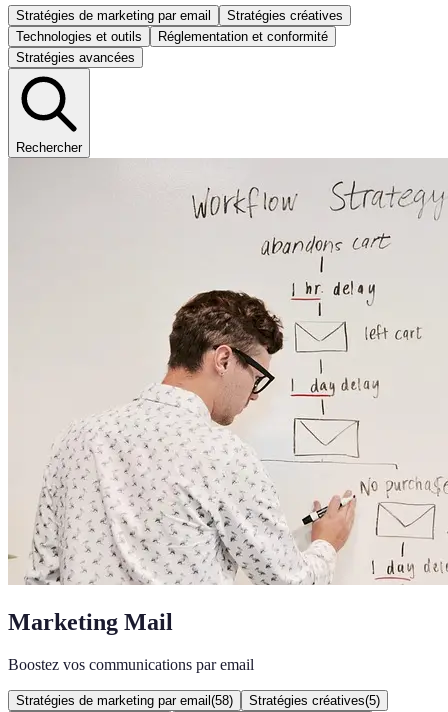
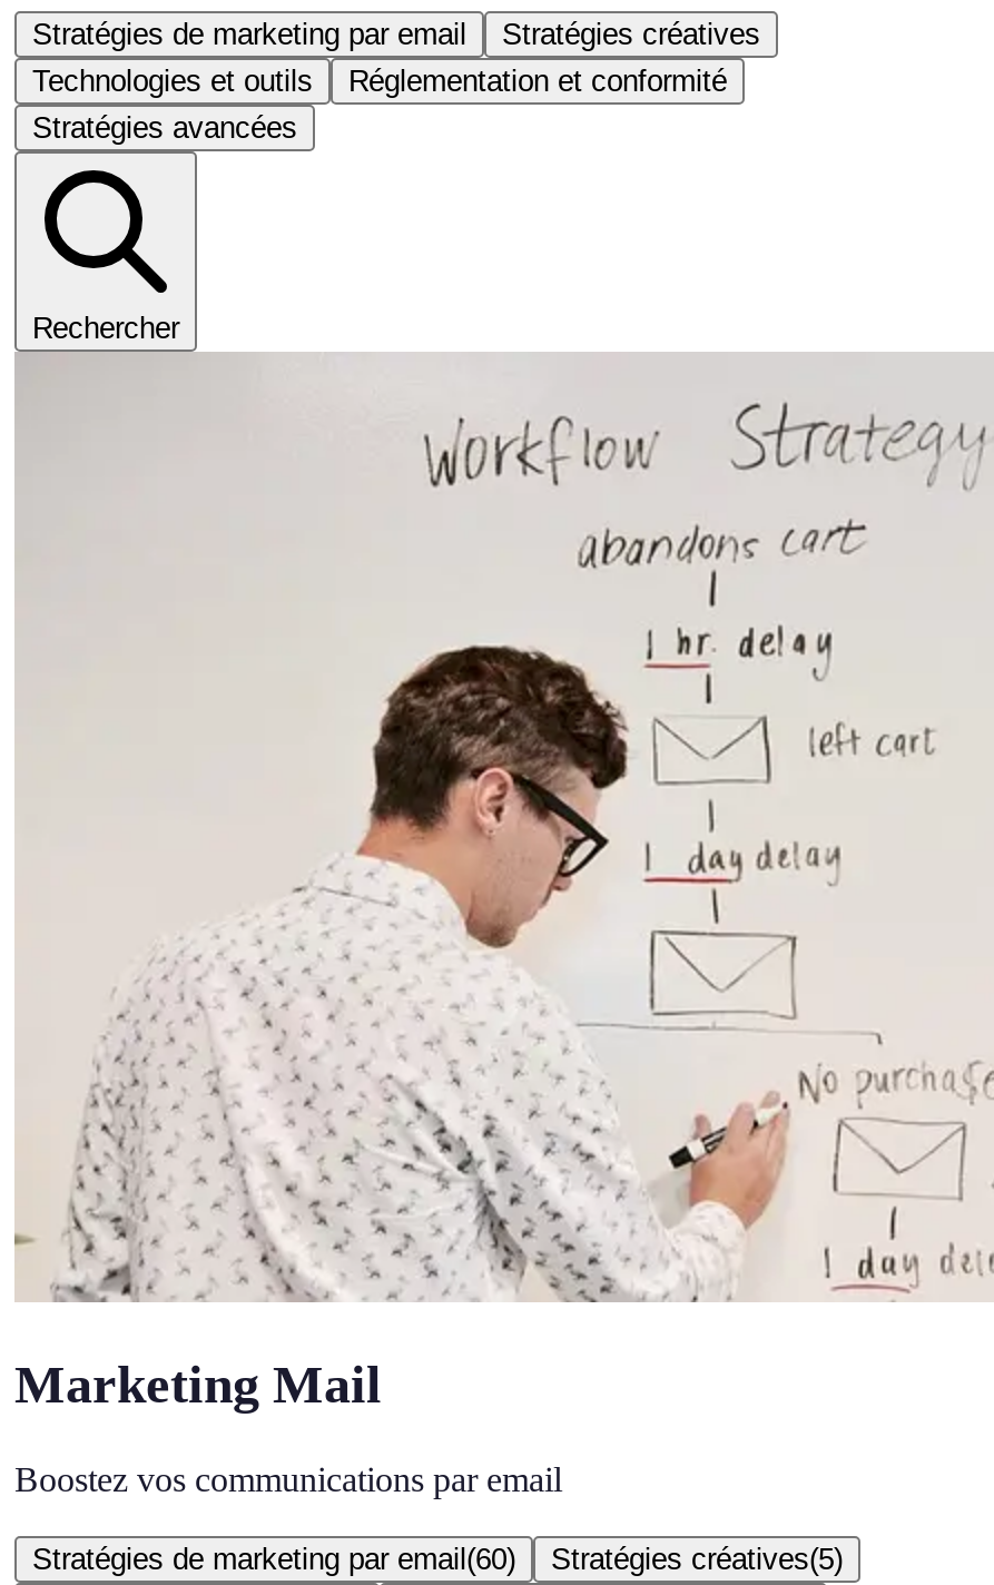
- Stratégies de marketing par email(58)
+ Stratégies de marketing par email(60)
